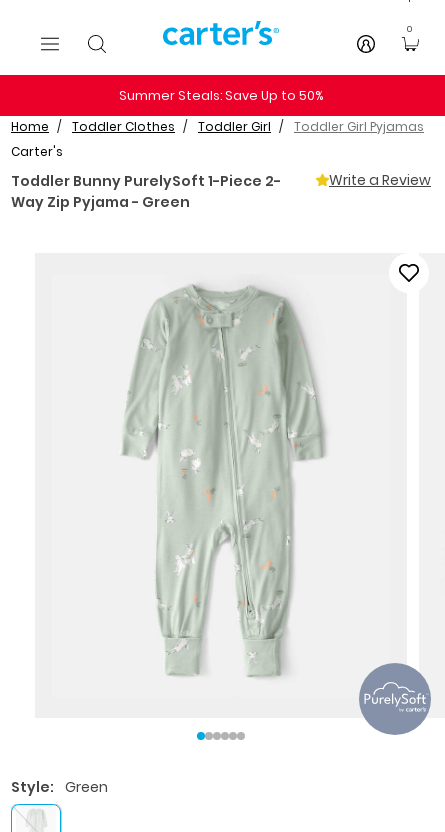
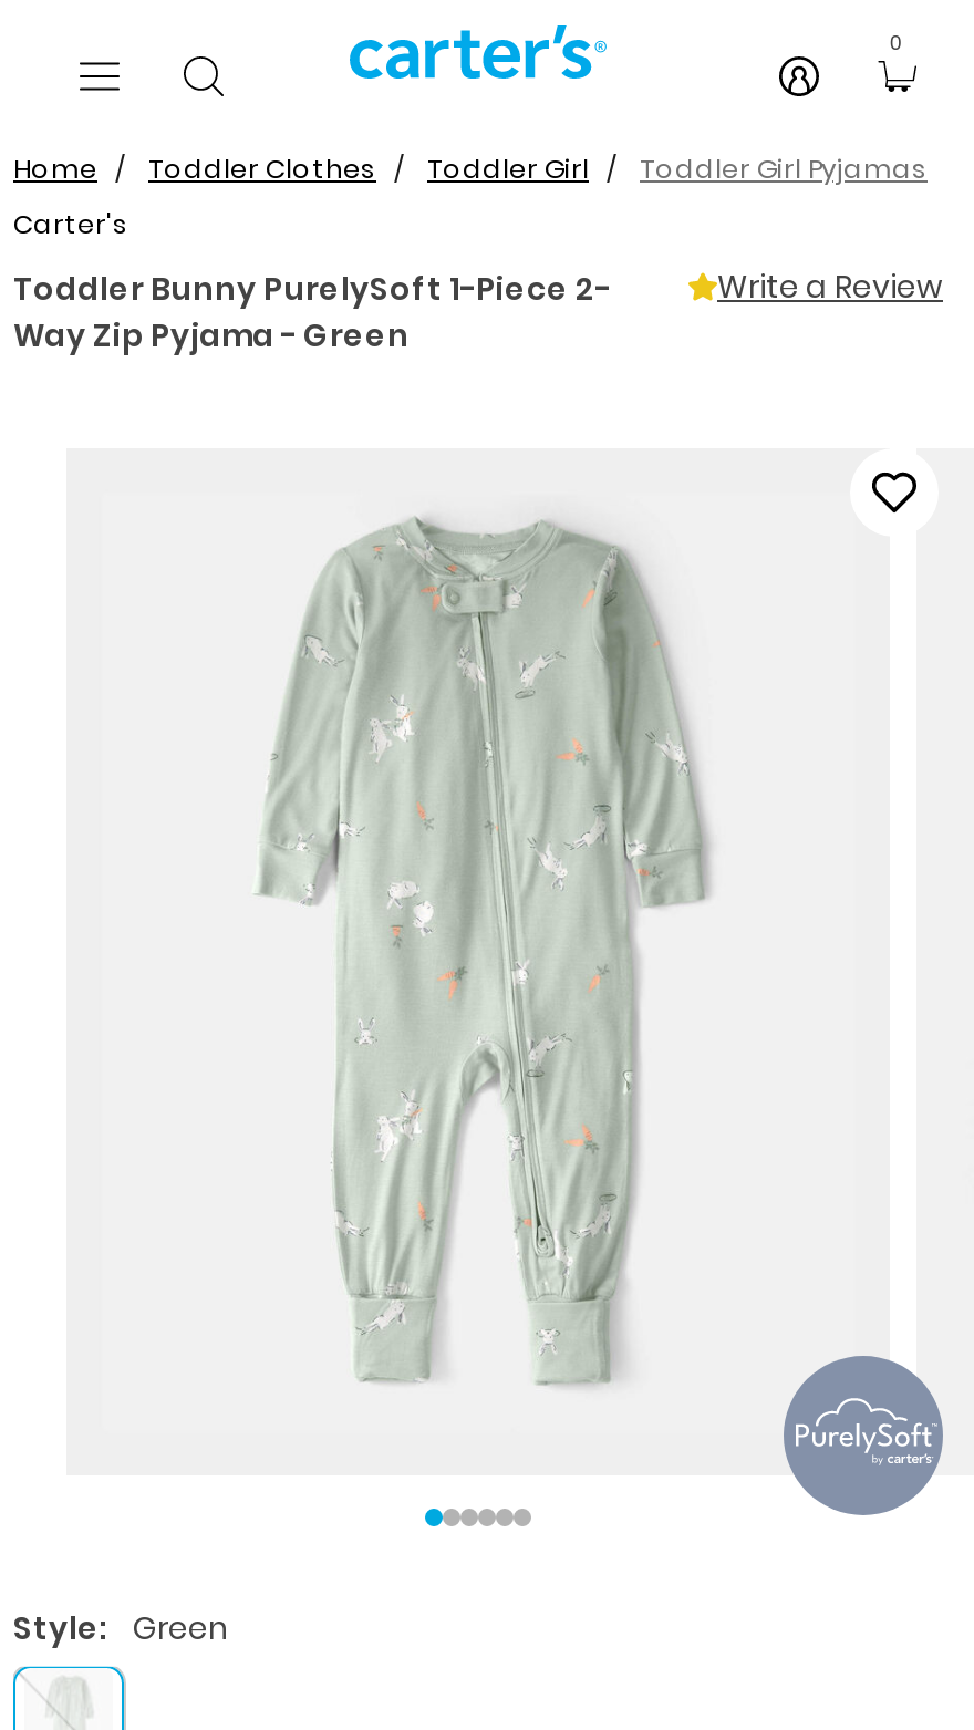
- Summer Steals: Save Up to 50%
